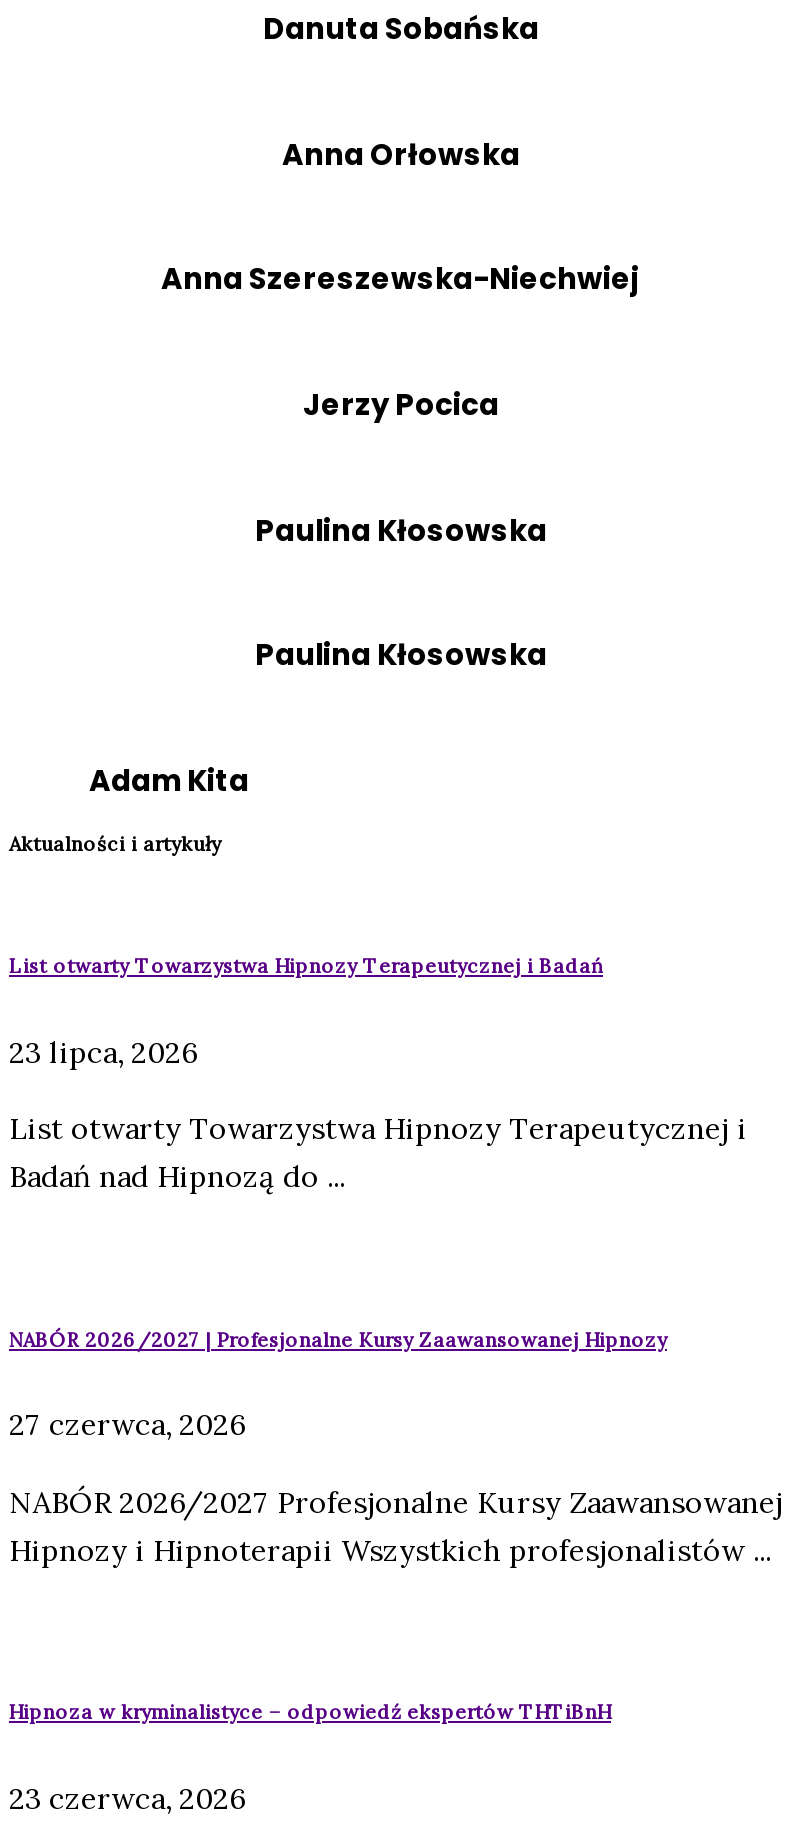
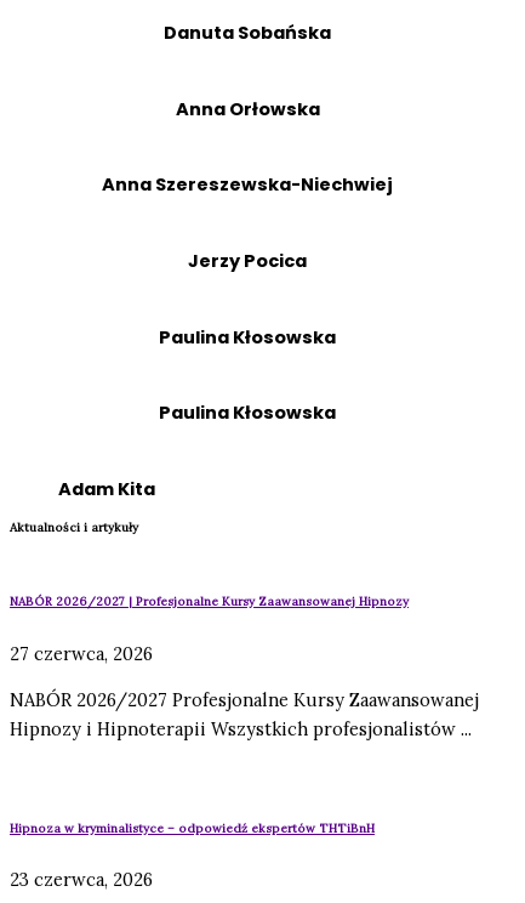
- List otwarty Towarzystwa Hipnozy Terapeutycznej i Badań
- 23 lipca, 2026
- List otwarty Towarzystwa Hipnozy Terapeutycznej i
- Badań nad Hipnozą do ...
